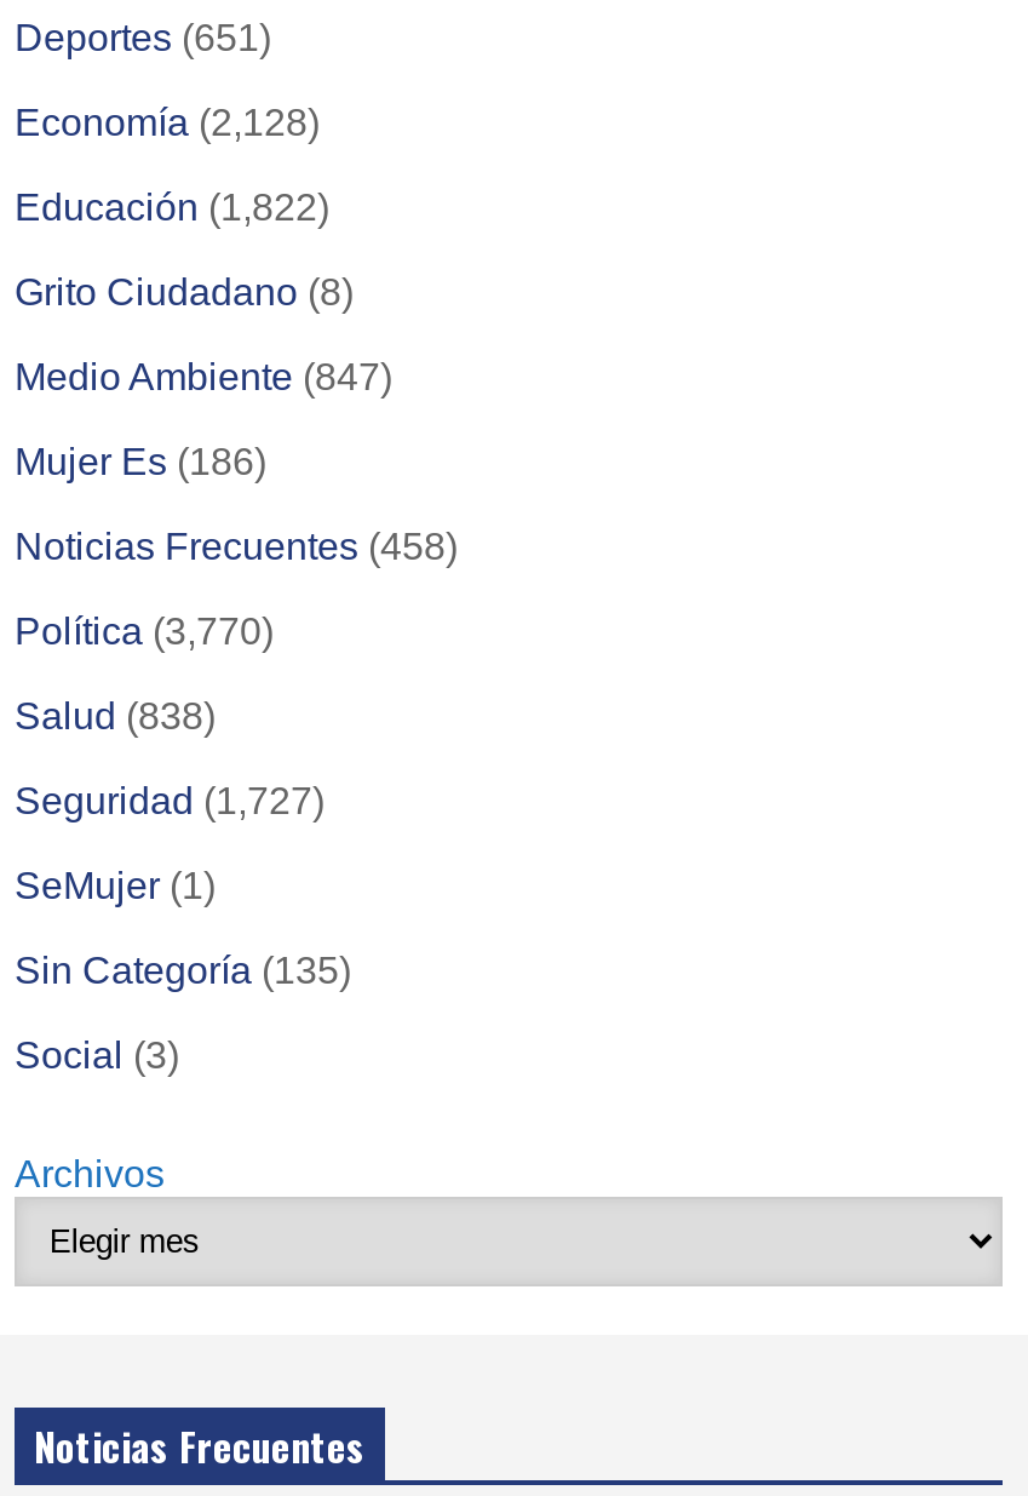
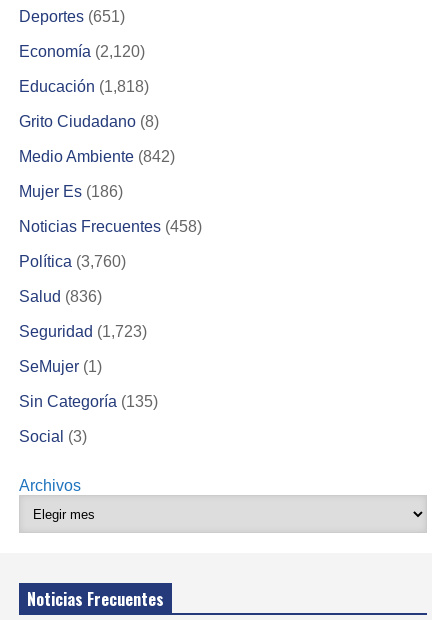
- Economía (2,128)
+ Economía (2,120)

- Educación (1,822)
+ Educación (1,818)

- Medio Ambiente (847)
+ Medio Ambiente (842)

- Política (3,770)
+ Política (3,760)

- Salud (838)
+ Salud (836)

- Seguridad (1,727)
+ Seguridad (1,723)
